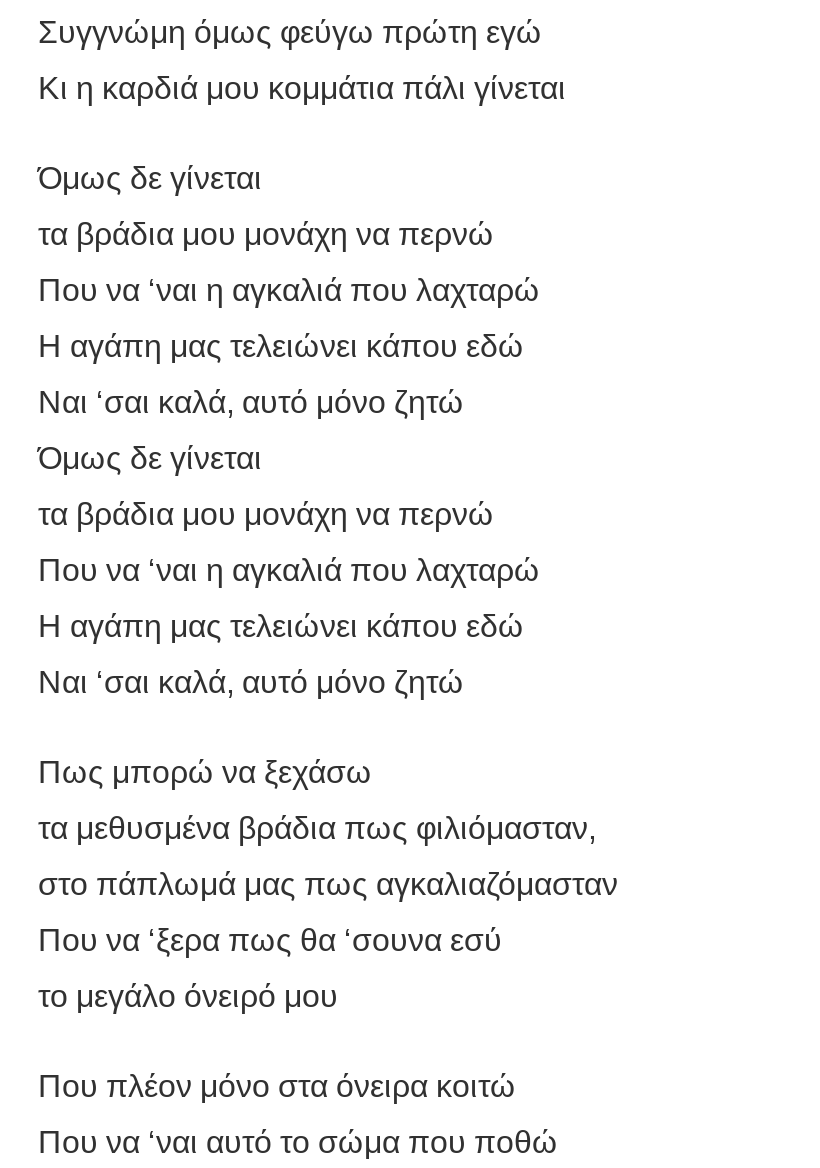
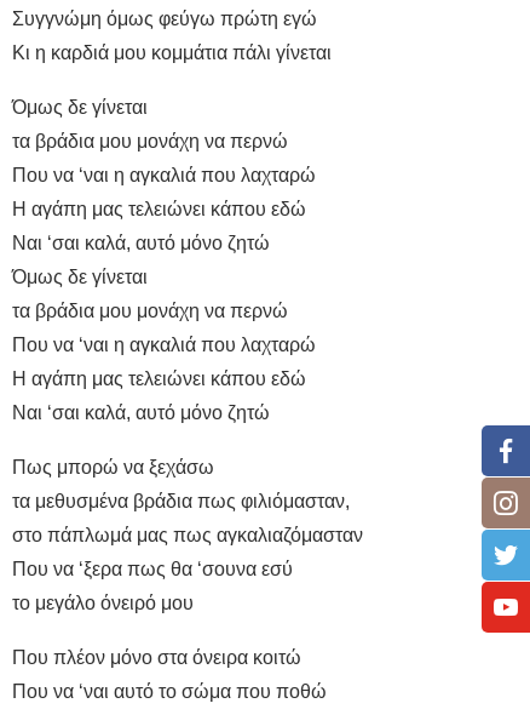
+ [image]
